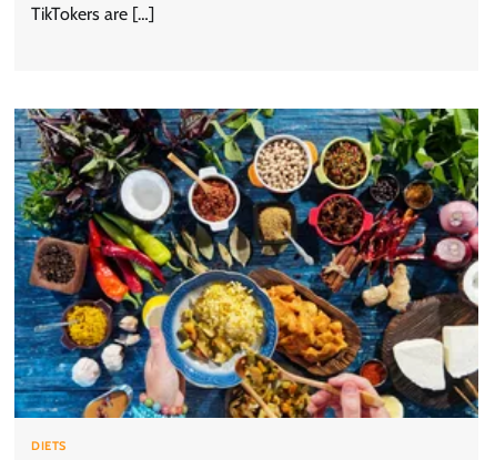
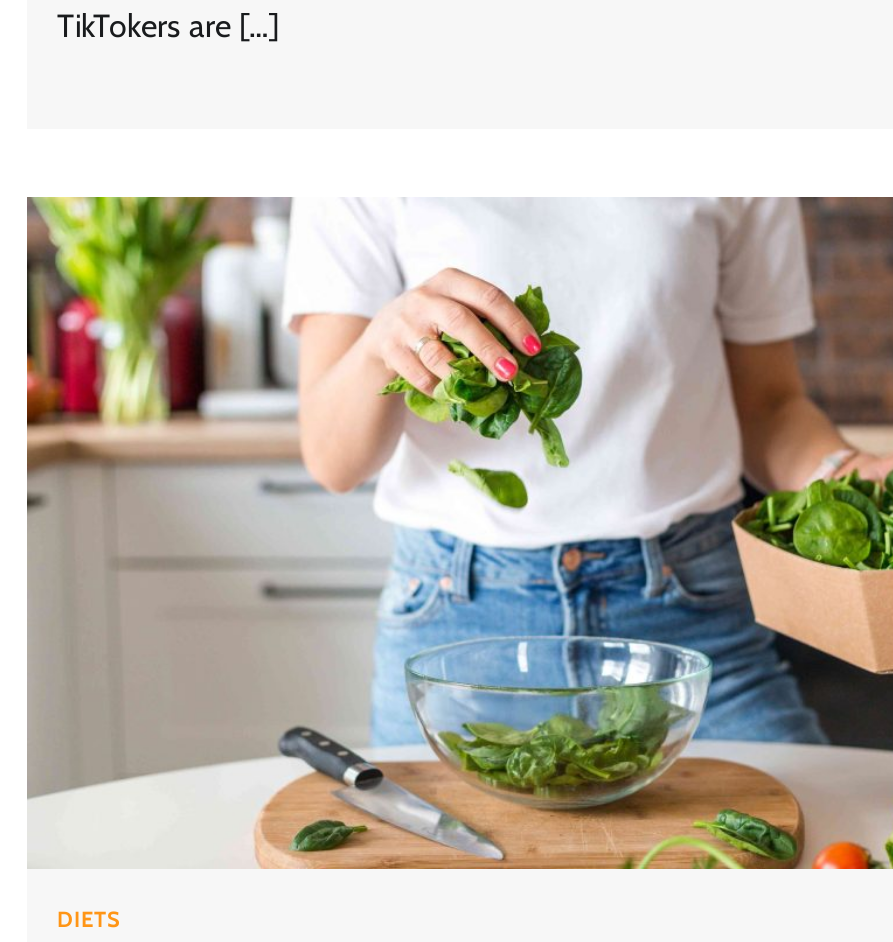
- [image]
+ [image]
